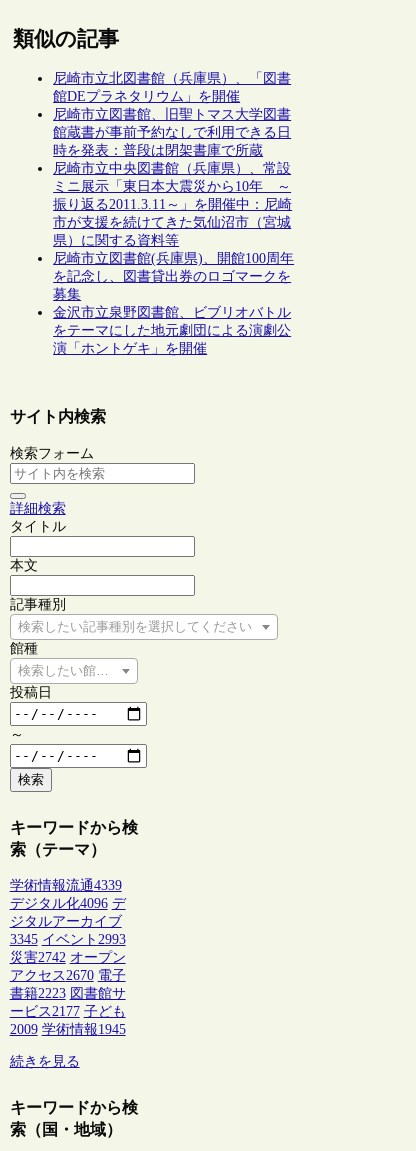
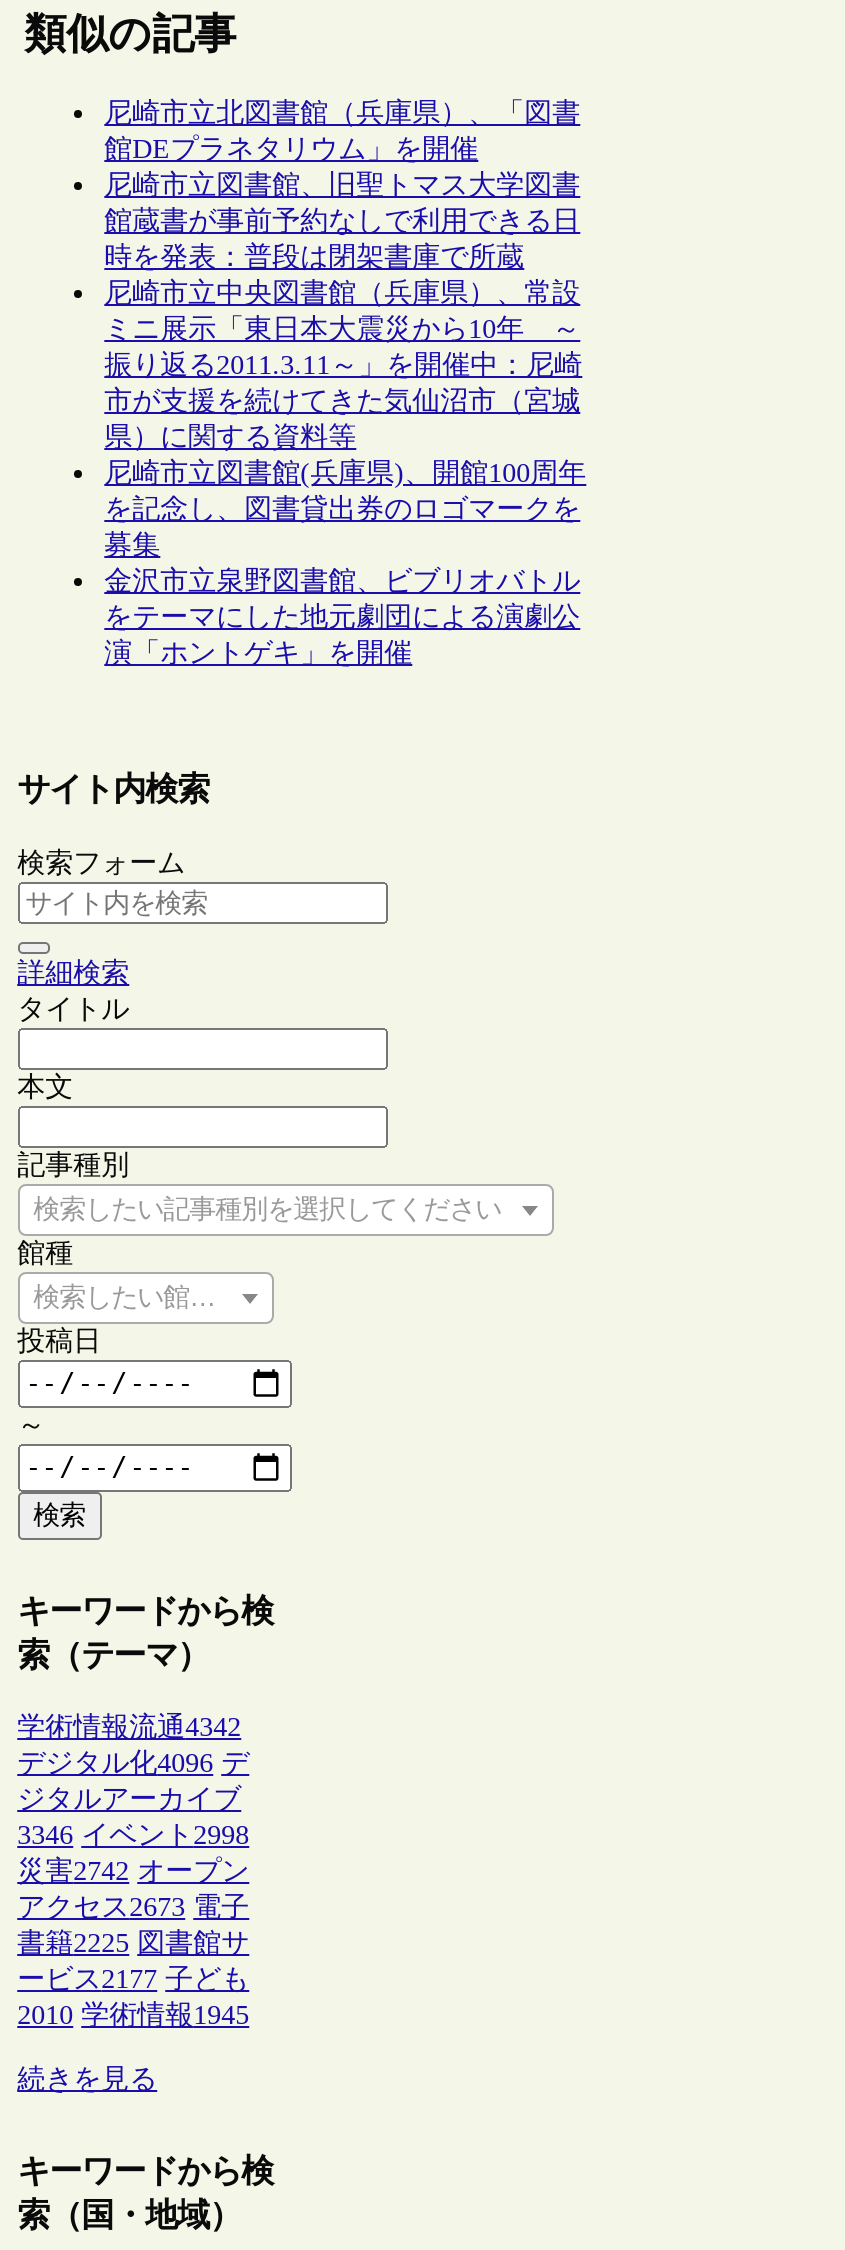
- 学術情報流通4339
+ 学術情報流通4342

- 3345 イベント2993
+ 3346 イベント2998

- アクセス2670 電子
+ アクセス2673 電子

- 書籍2223 図書館サ
+ 書籍2225 図書館サ

- 2009 学術情報1945
+ 2010 学術情報1945
